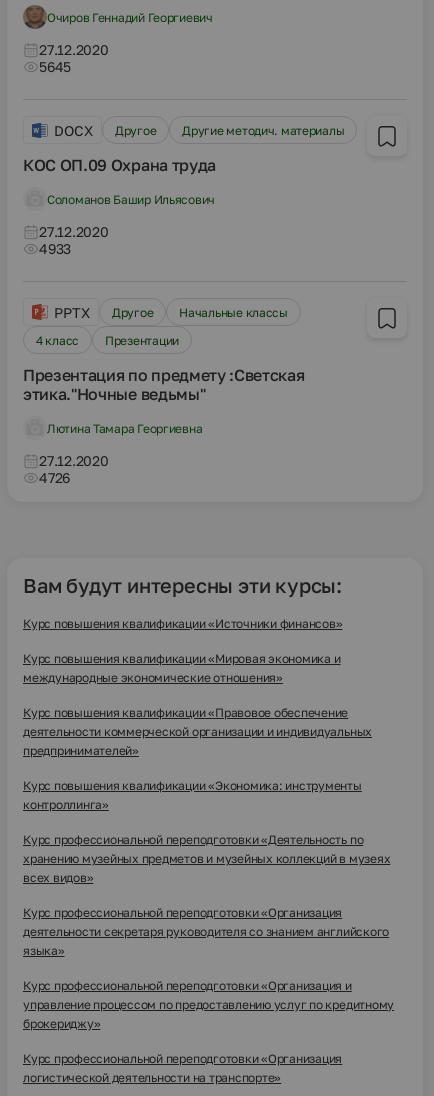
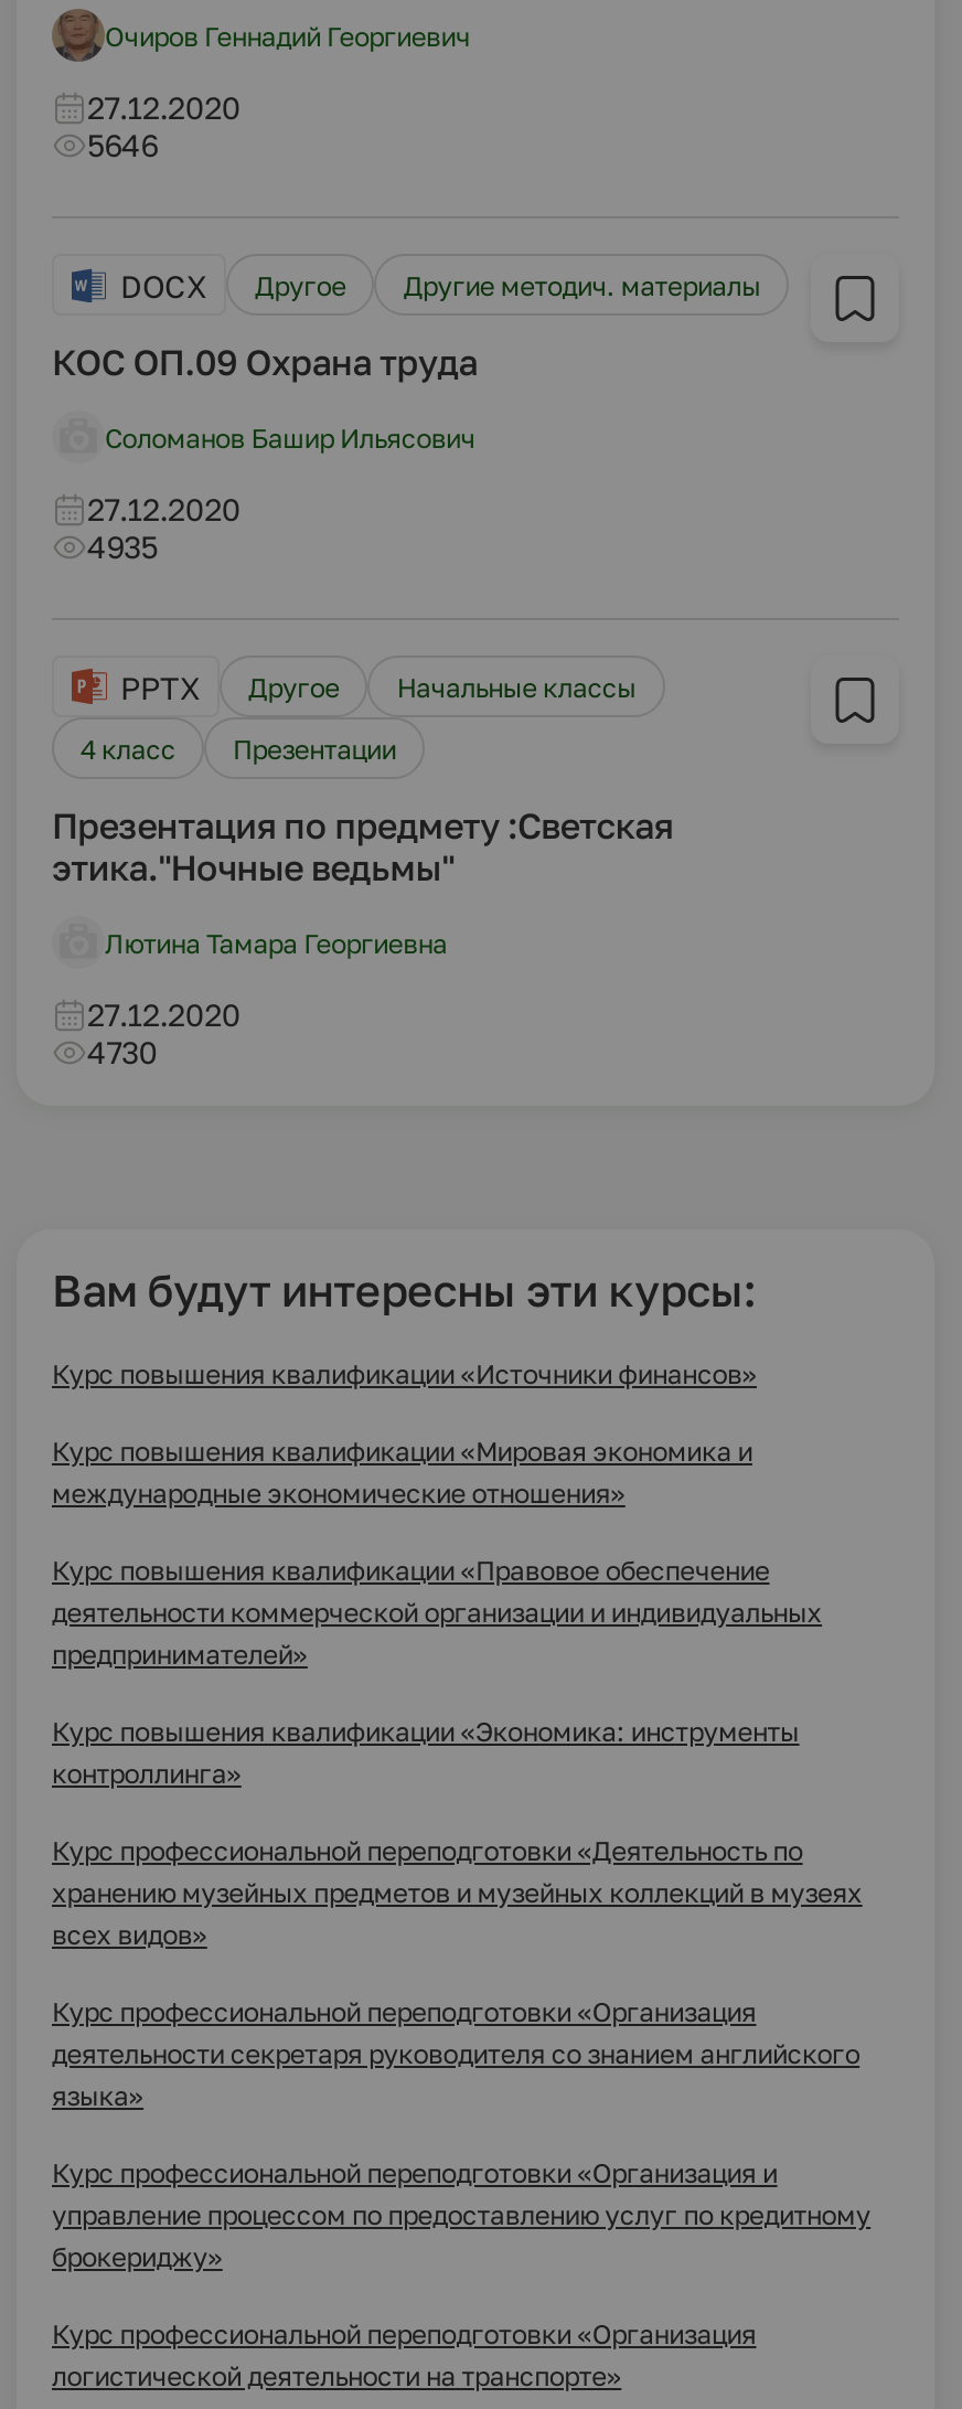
- 5645
+ 5646

- 4933
+ 4935

- 4726
+ 4730
